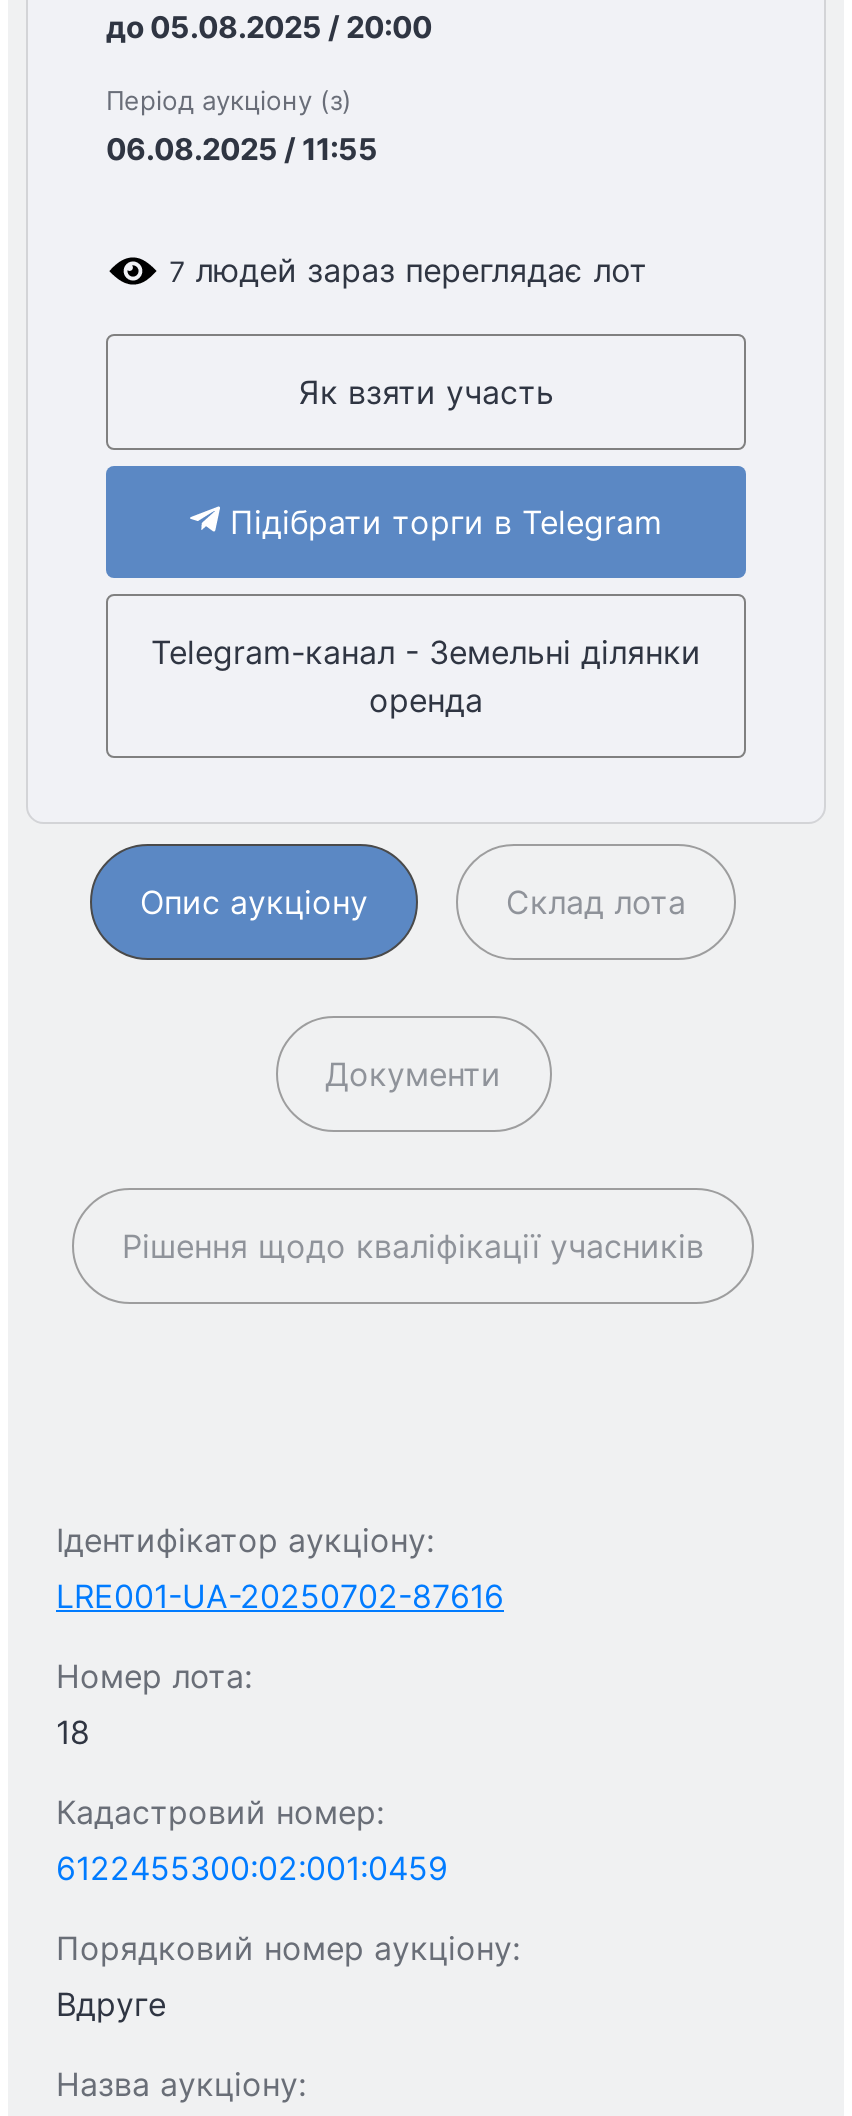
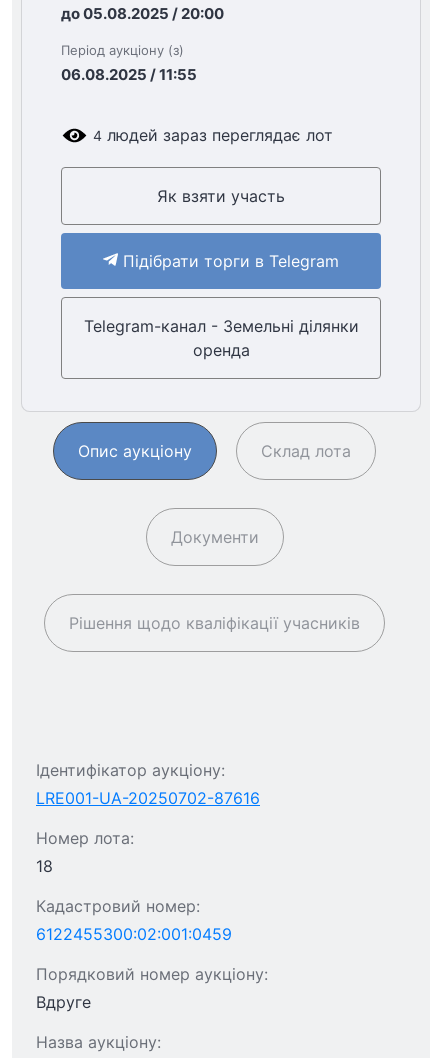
- 7 людей зараз переглядає лот
+ 4 людей зараз переглядає лот
